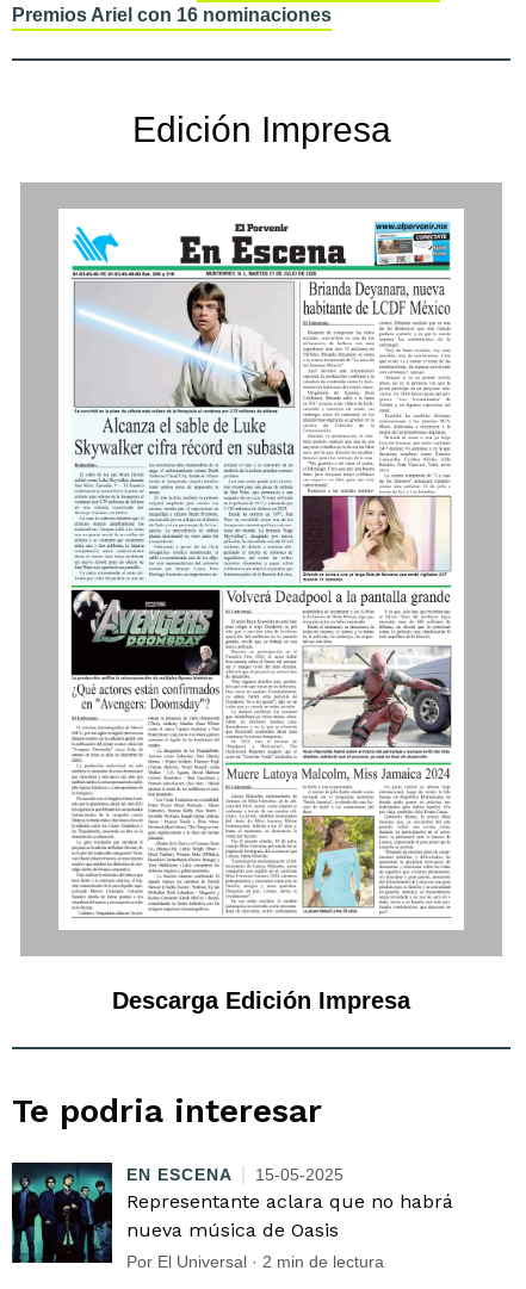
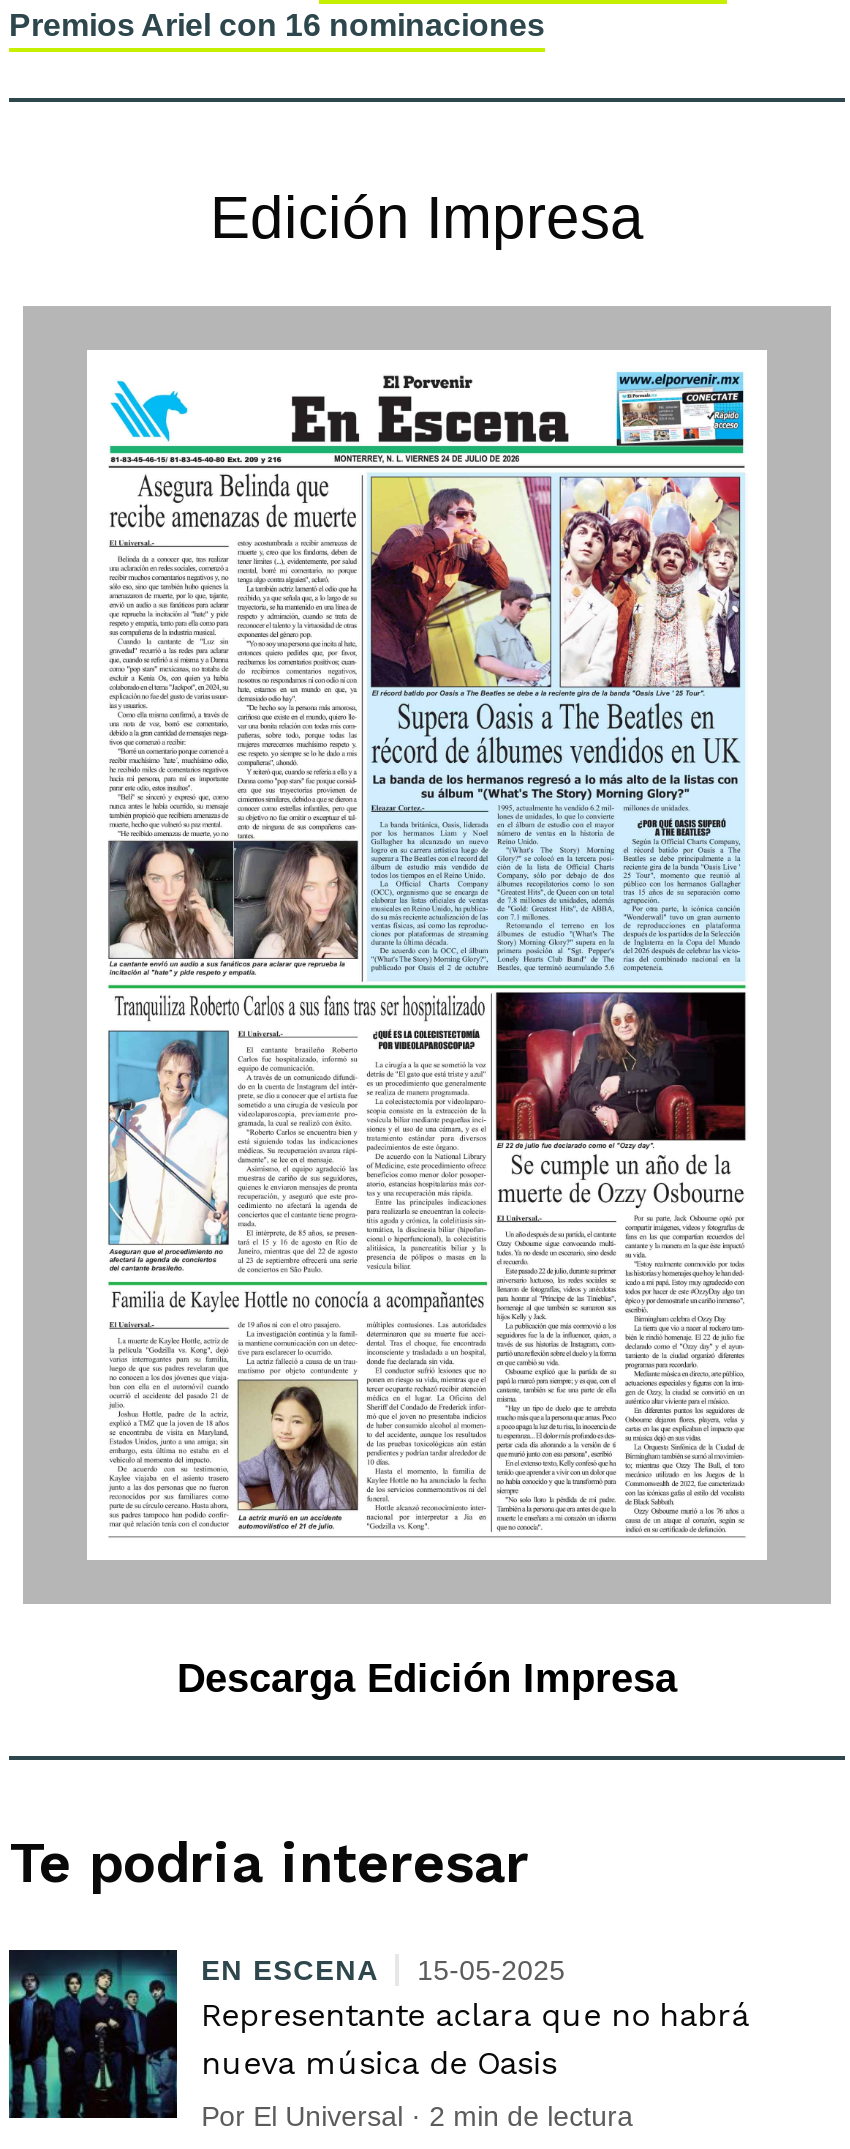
- [image]
+ [image]
